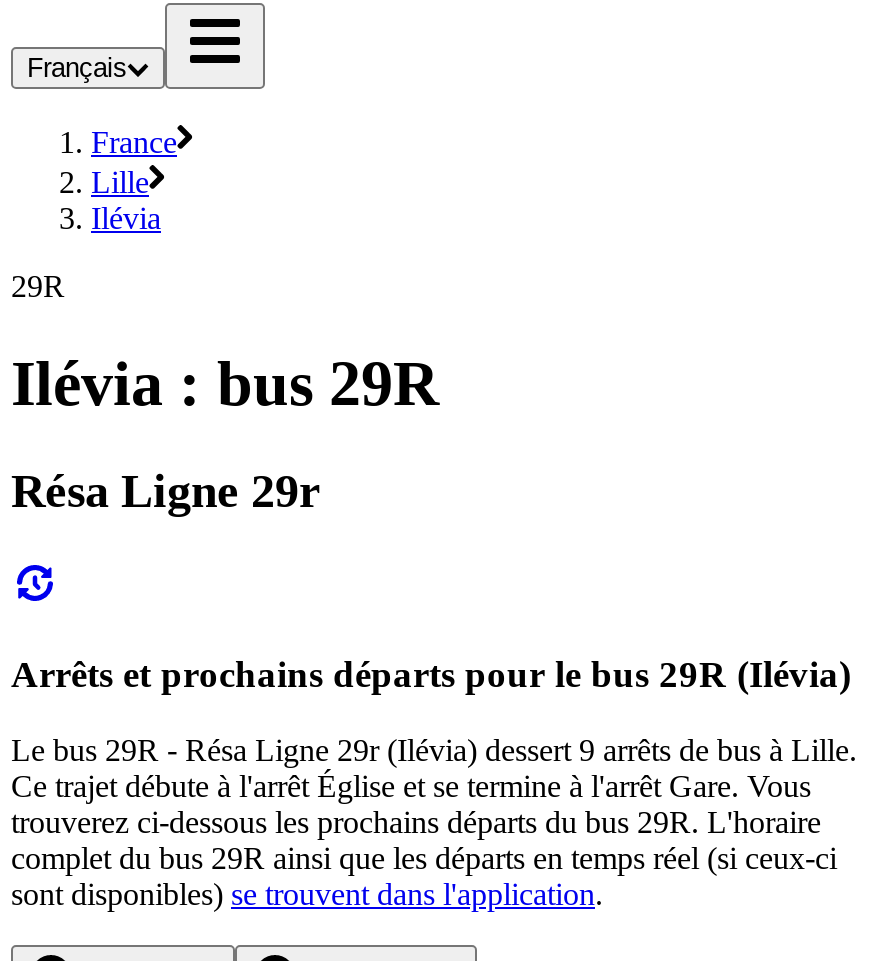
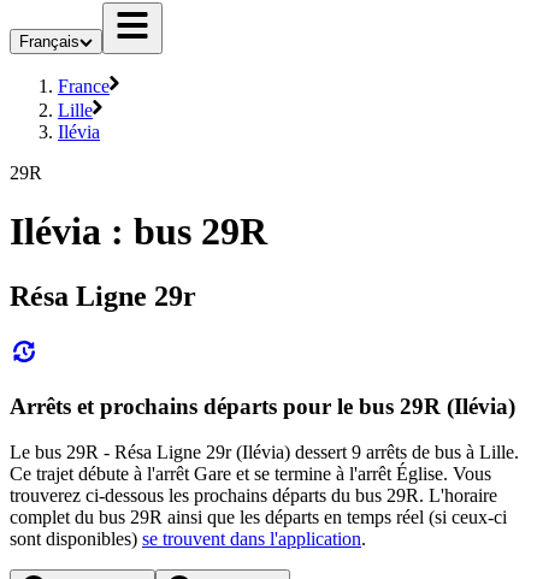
- Ce trajet débute à l'arrêt Église et se termine à l'arrêt Gare. Vous
+ Ce trajet débute à l'arrêt Gare et se termine à l'arrêt Église. Vous
